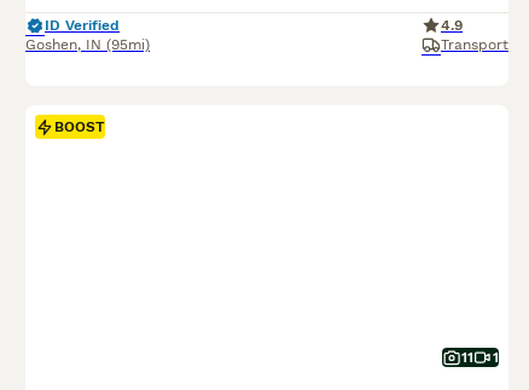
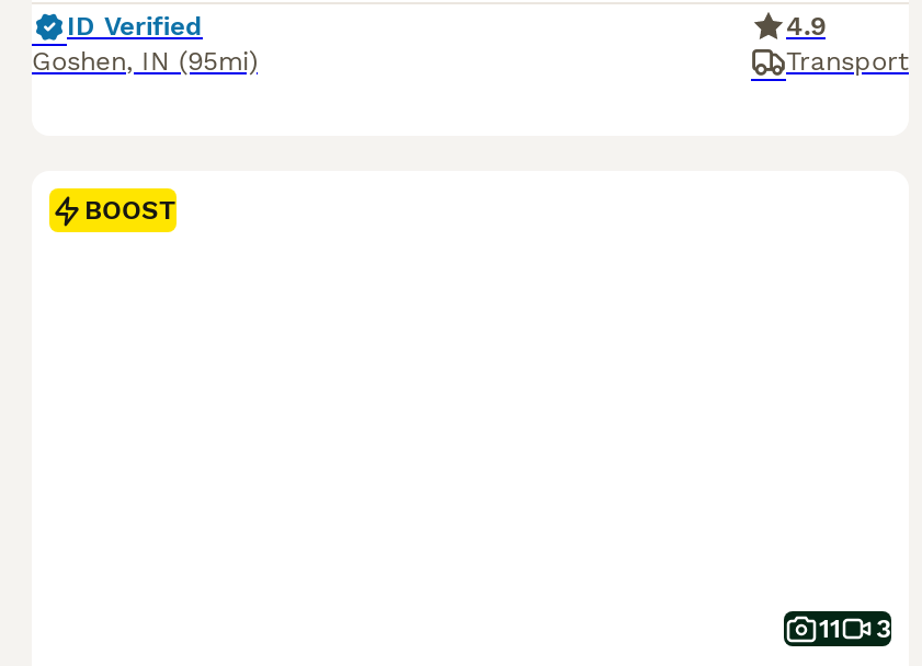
- 1
+ 3
